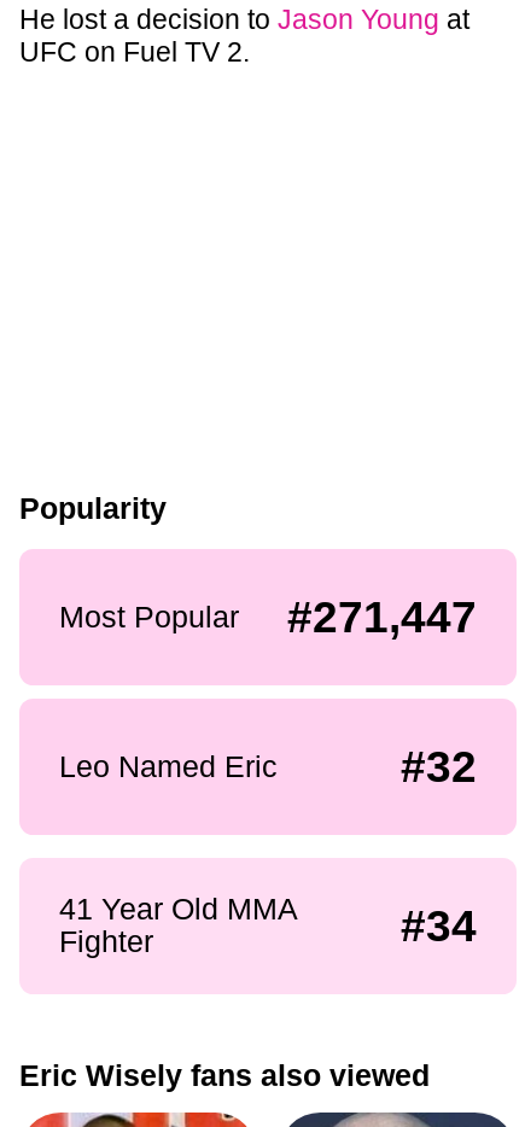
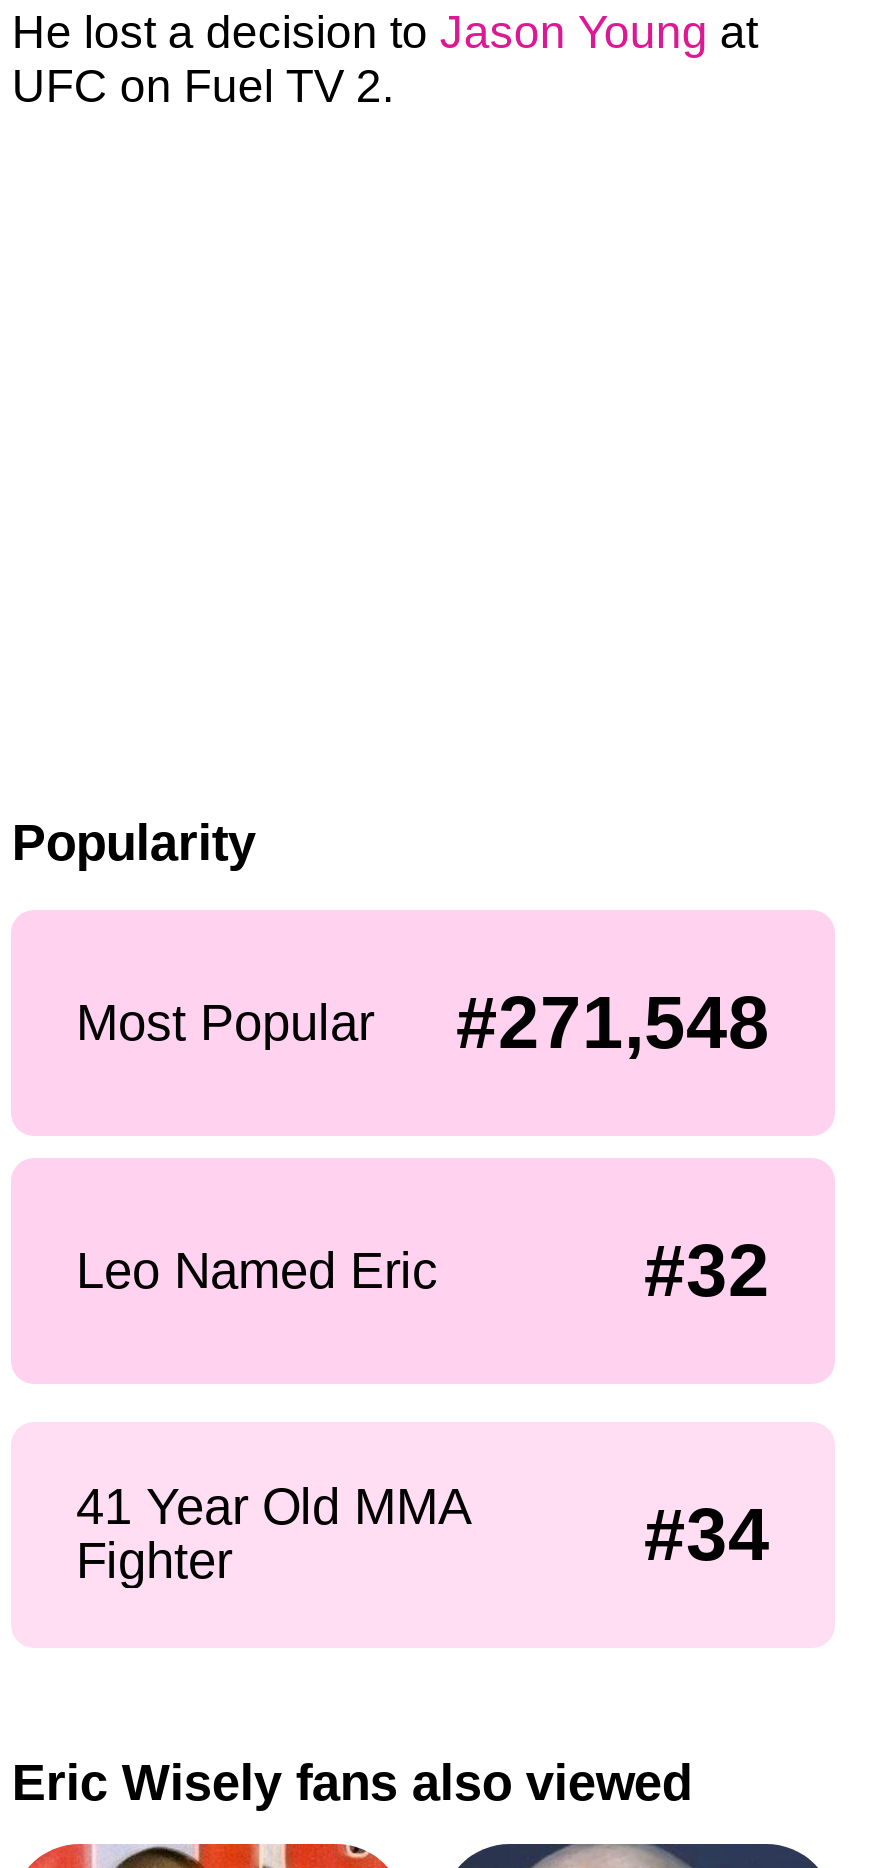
- Most Popular #271,447
+ Most Popular #271,548
